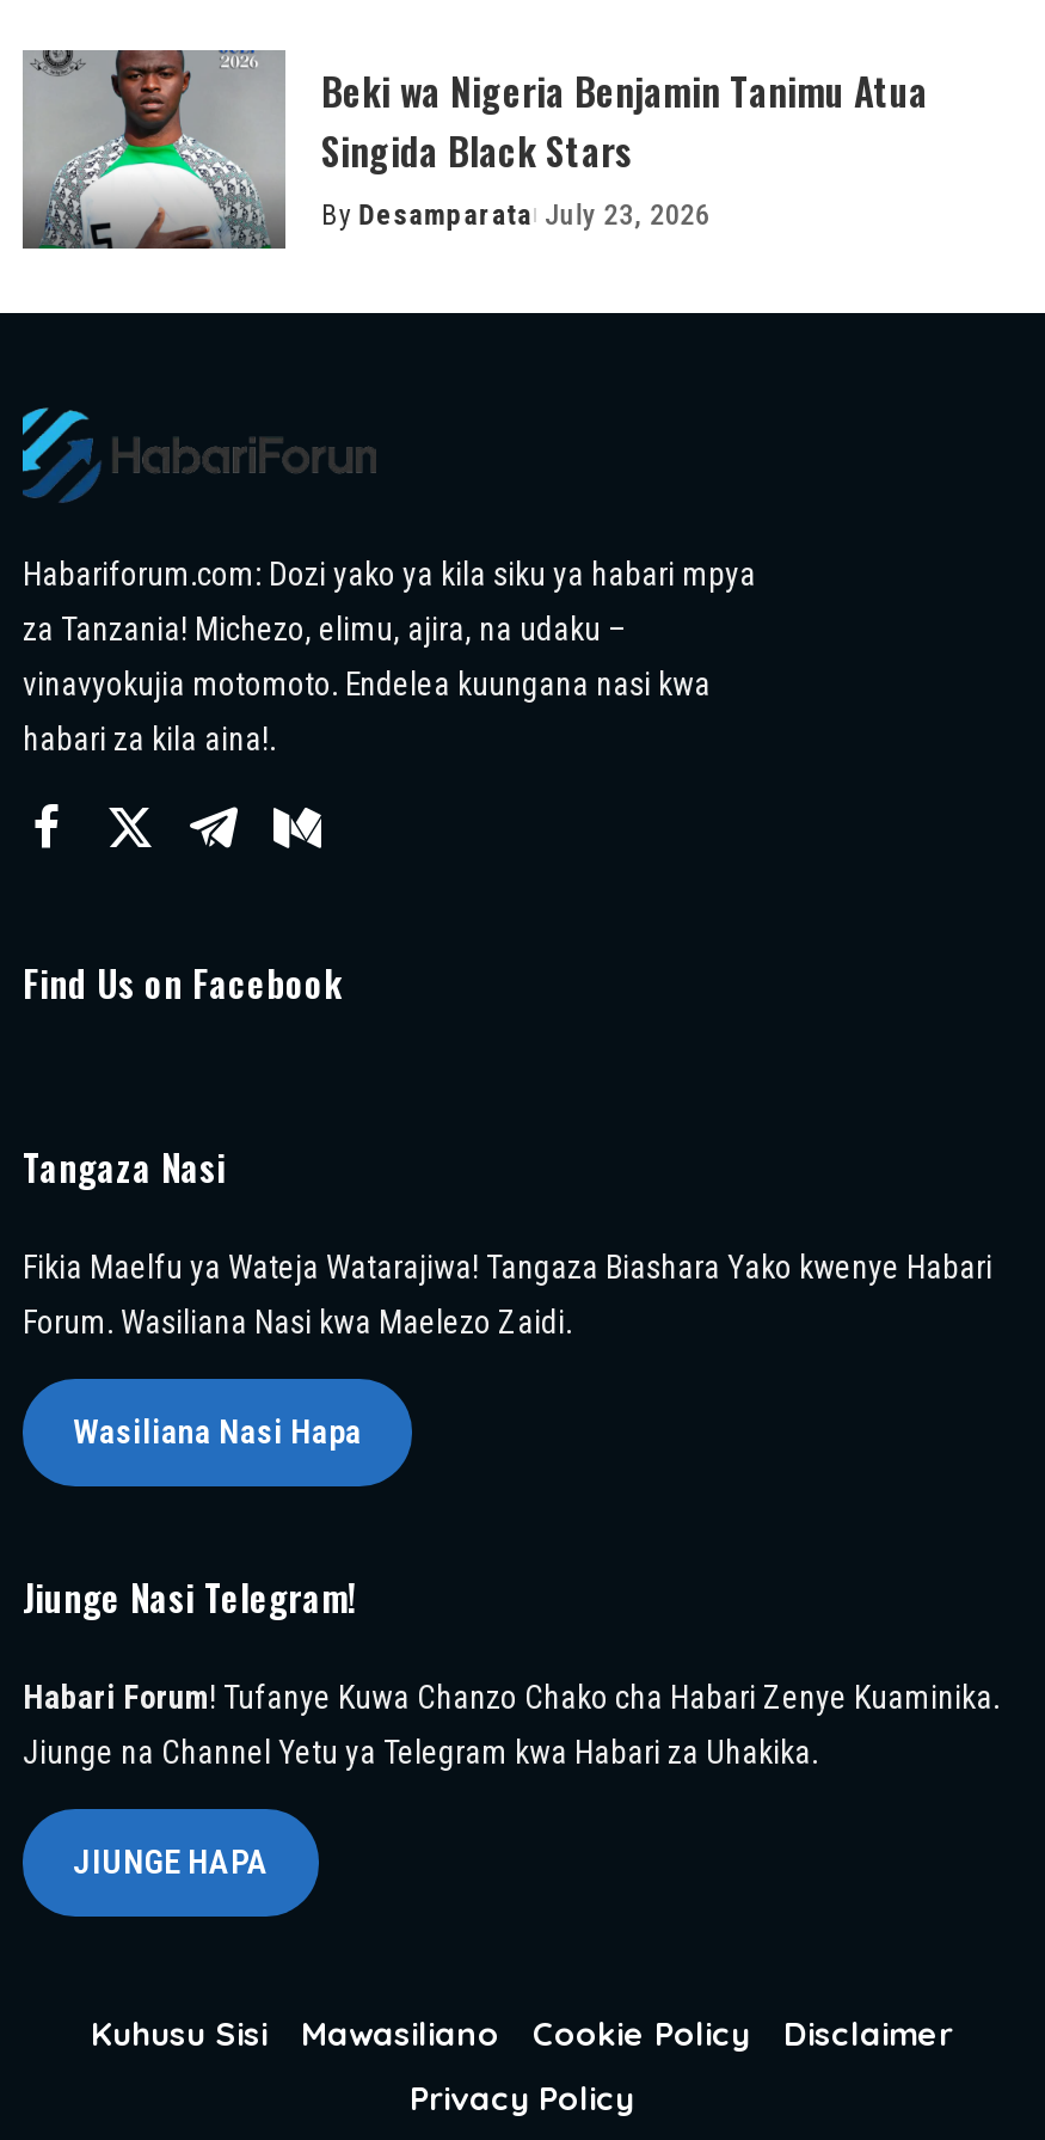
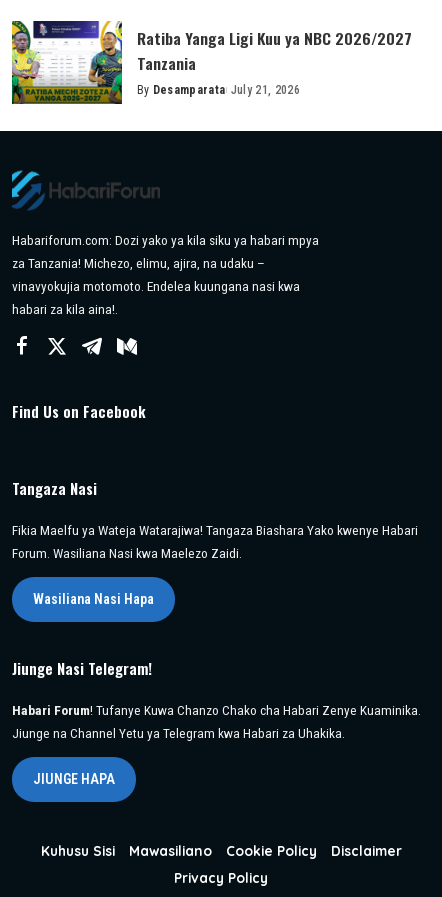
- [image]
- Beki wa Nigeria Benjamin Tanimu Atua
- Singida Black Stars
+ [image]
+ Ratiba Yanga Ligi Kuu ya NBC 2026/2027
+ Tanzania

- By Desamparata July 23, 2026
+ By Desamparata July 21, 2026
